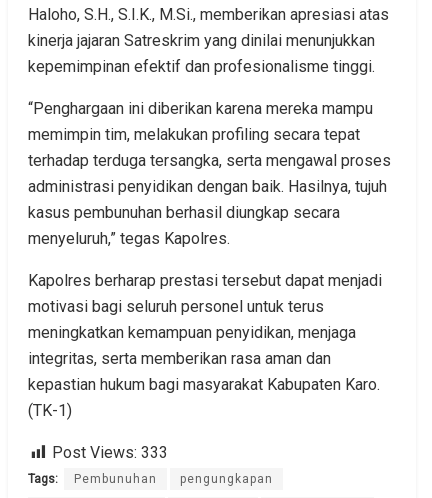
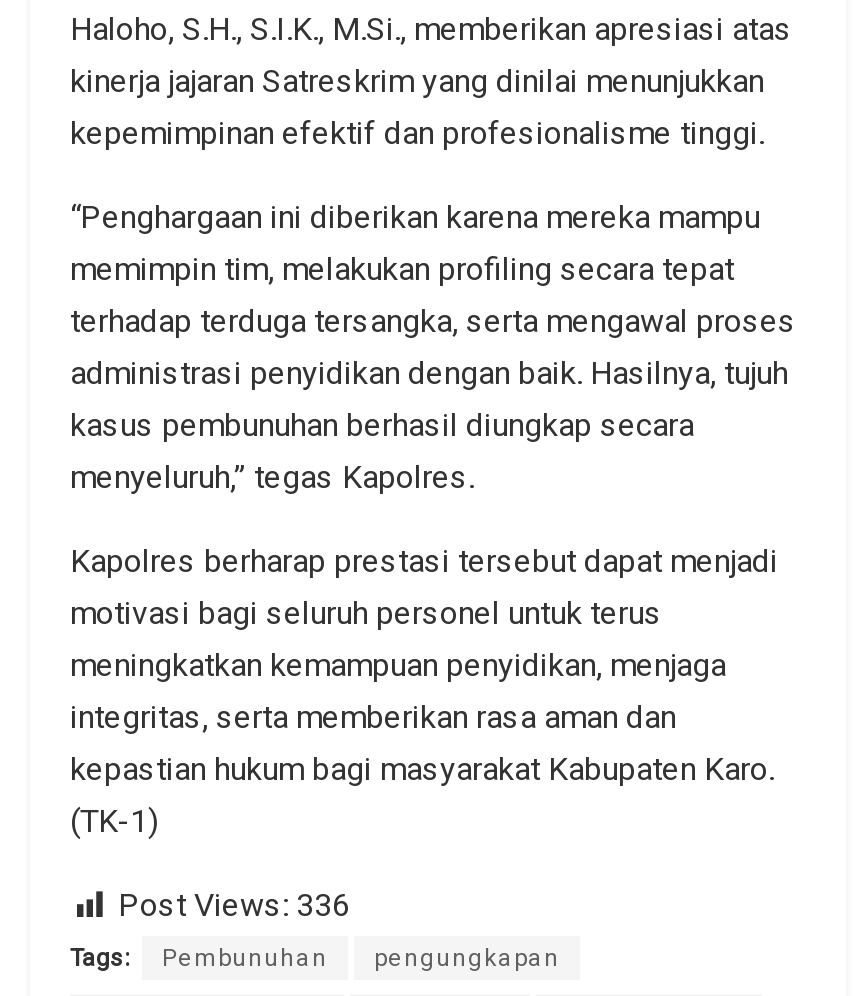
- Post Views: 333
+ Post Views: 336
